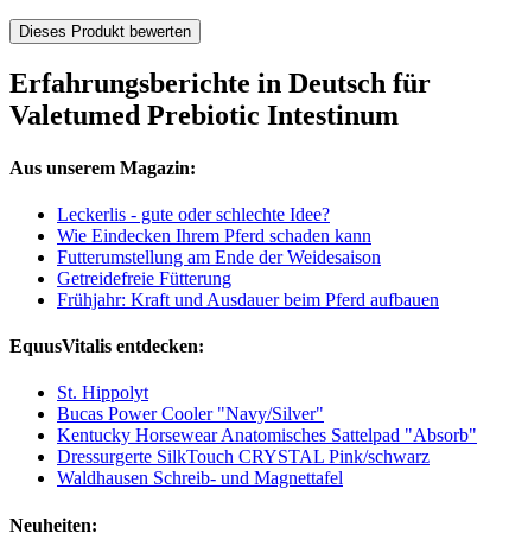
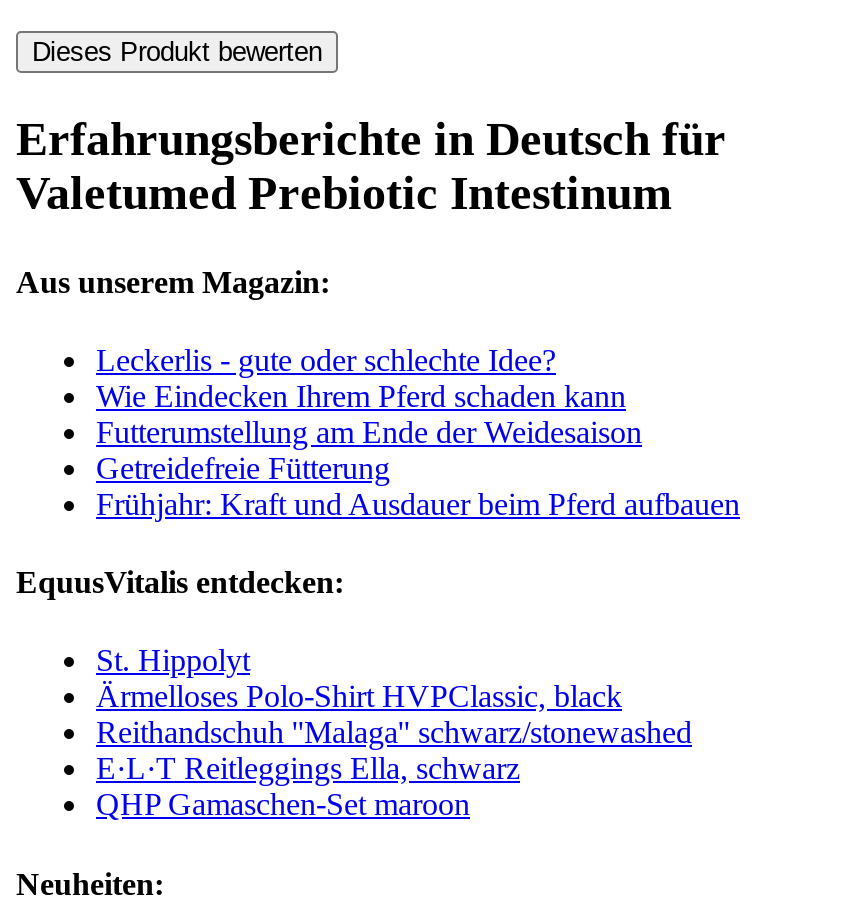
- Bucas Power Cooler "Navy/Silver"
- Kentucky Horsewear Anatomisches Sattelpad "Absorb"
- Dressurgerte SilkTouch CRYSTAL Pink/schwarz
- Waldhausen Schreib- und Magnettafel
+ Ärmelloses Polo-Shirt HVPClassic, black
+ Reithandschuh ''Malaga'' schwarz/stonewashed
+ E·L·T Reitleggings Ella, schwarz
+ QHP Gamaschen-Set maroon
